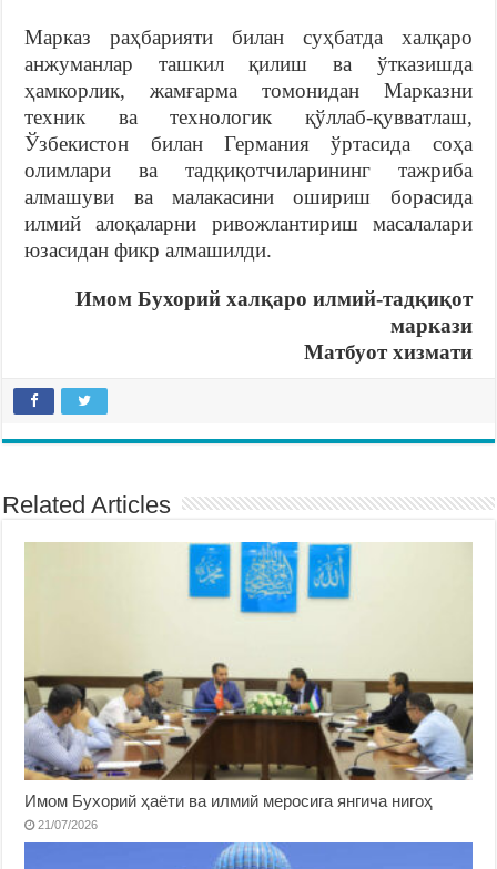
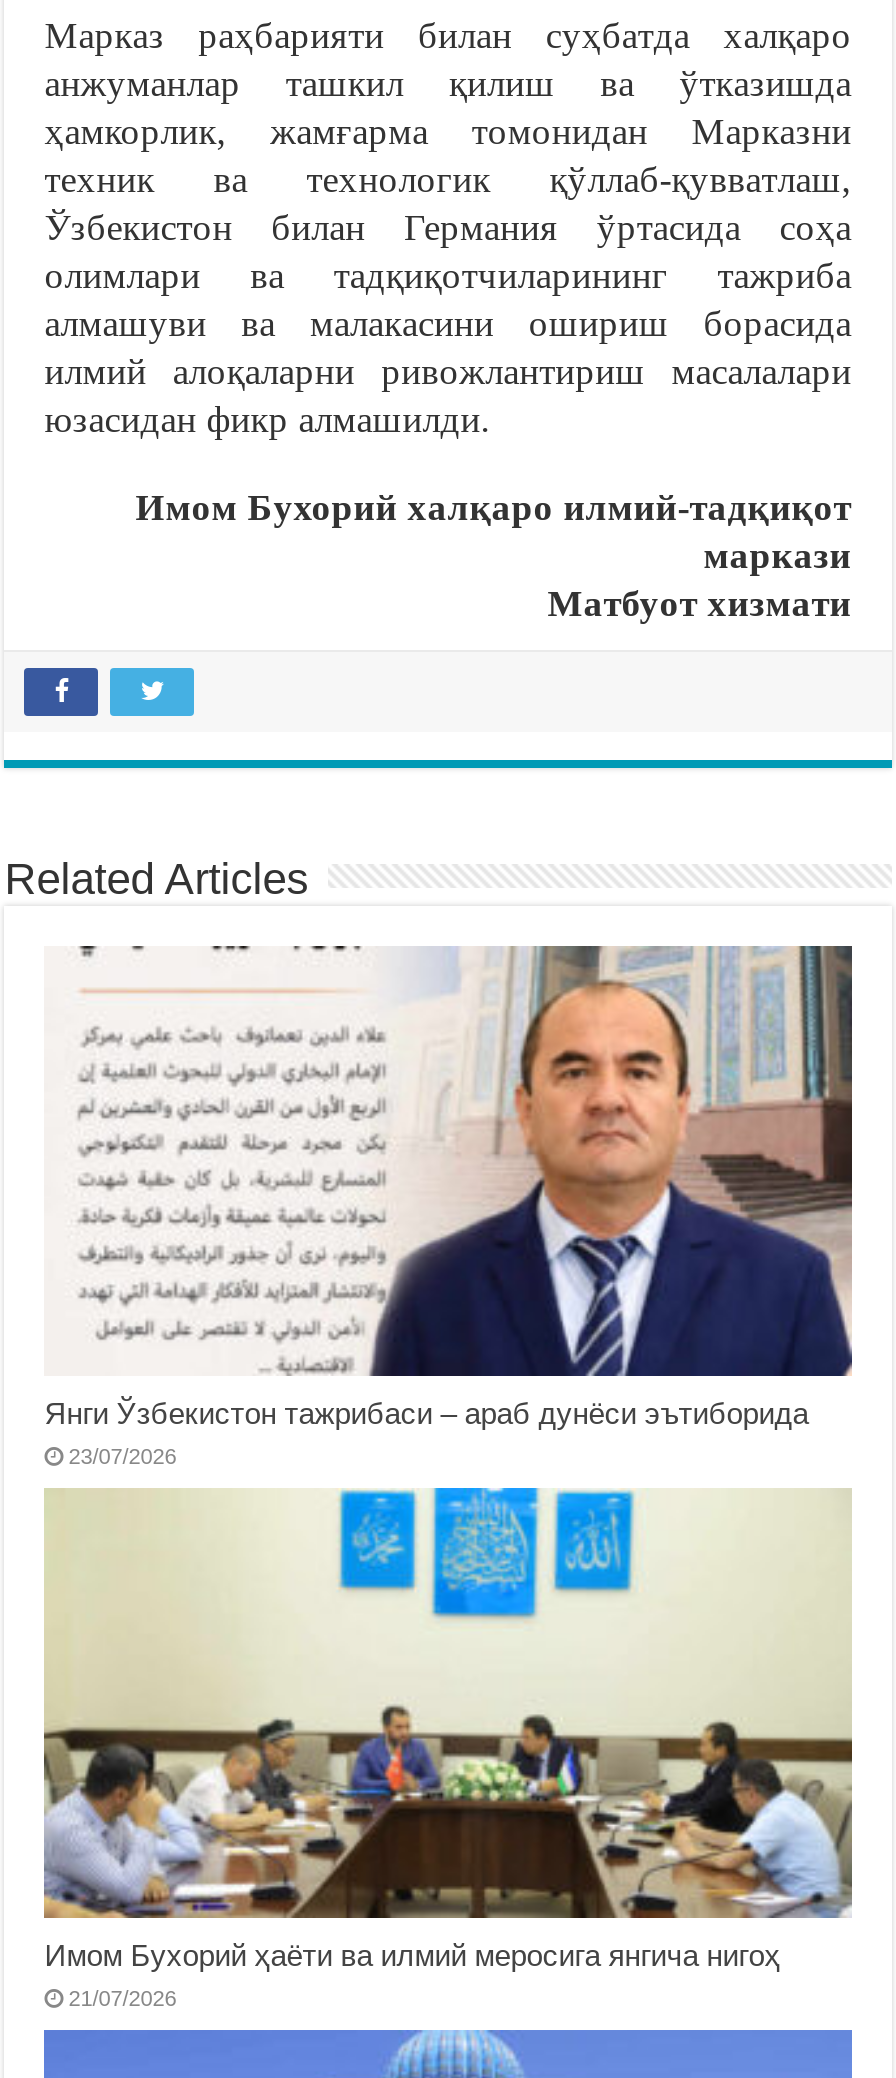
+ [image]
+ Янги Ўзбекистон тажрибаси – араб дунёси эътиборида
+ 23/07/2026
